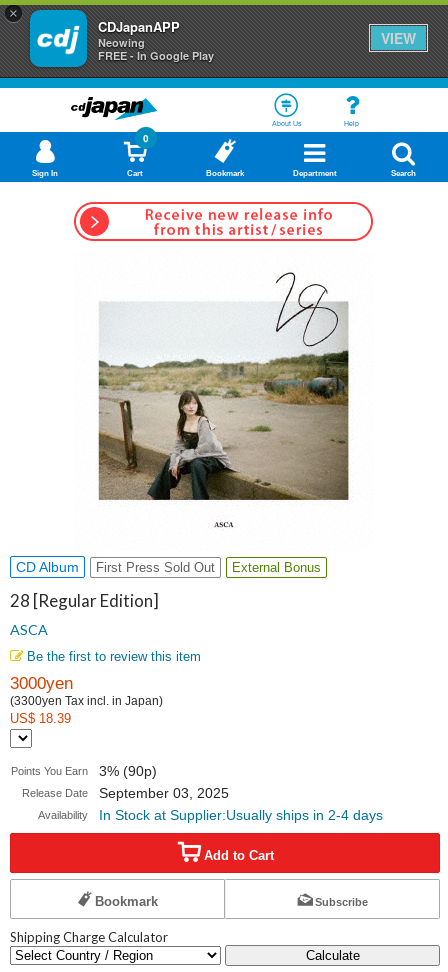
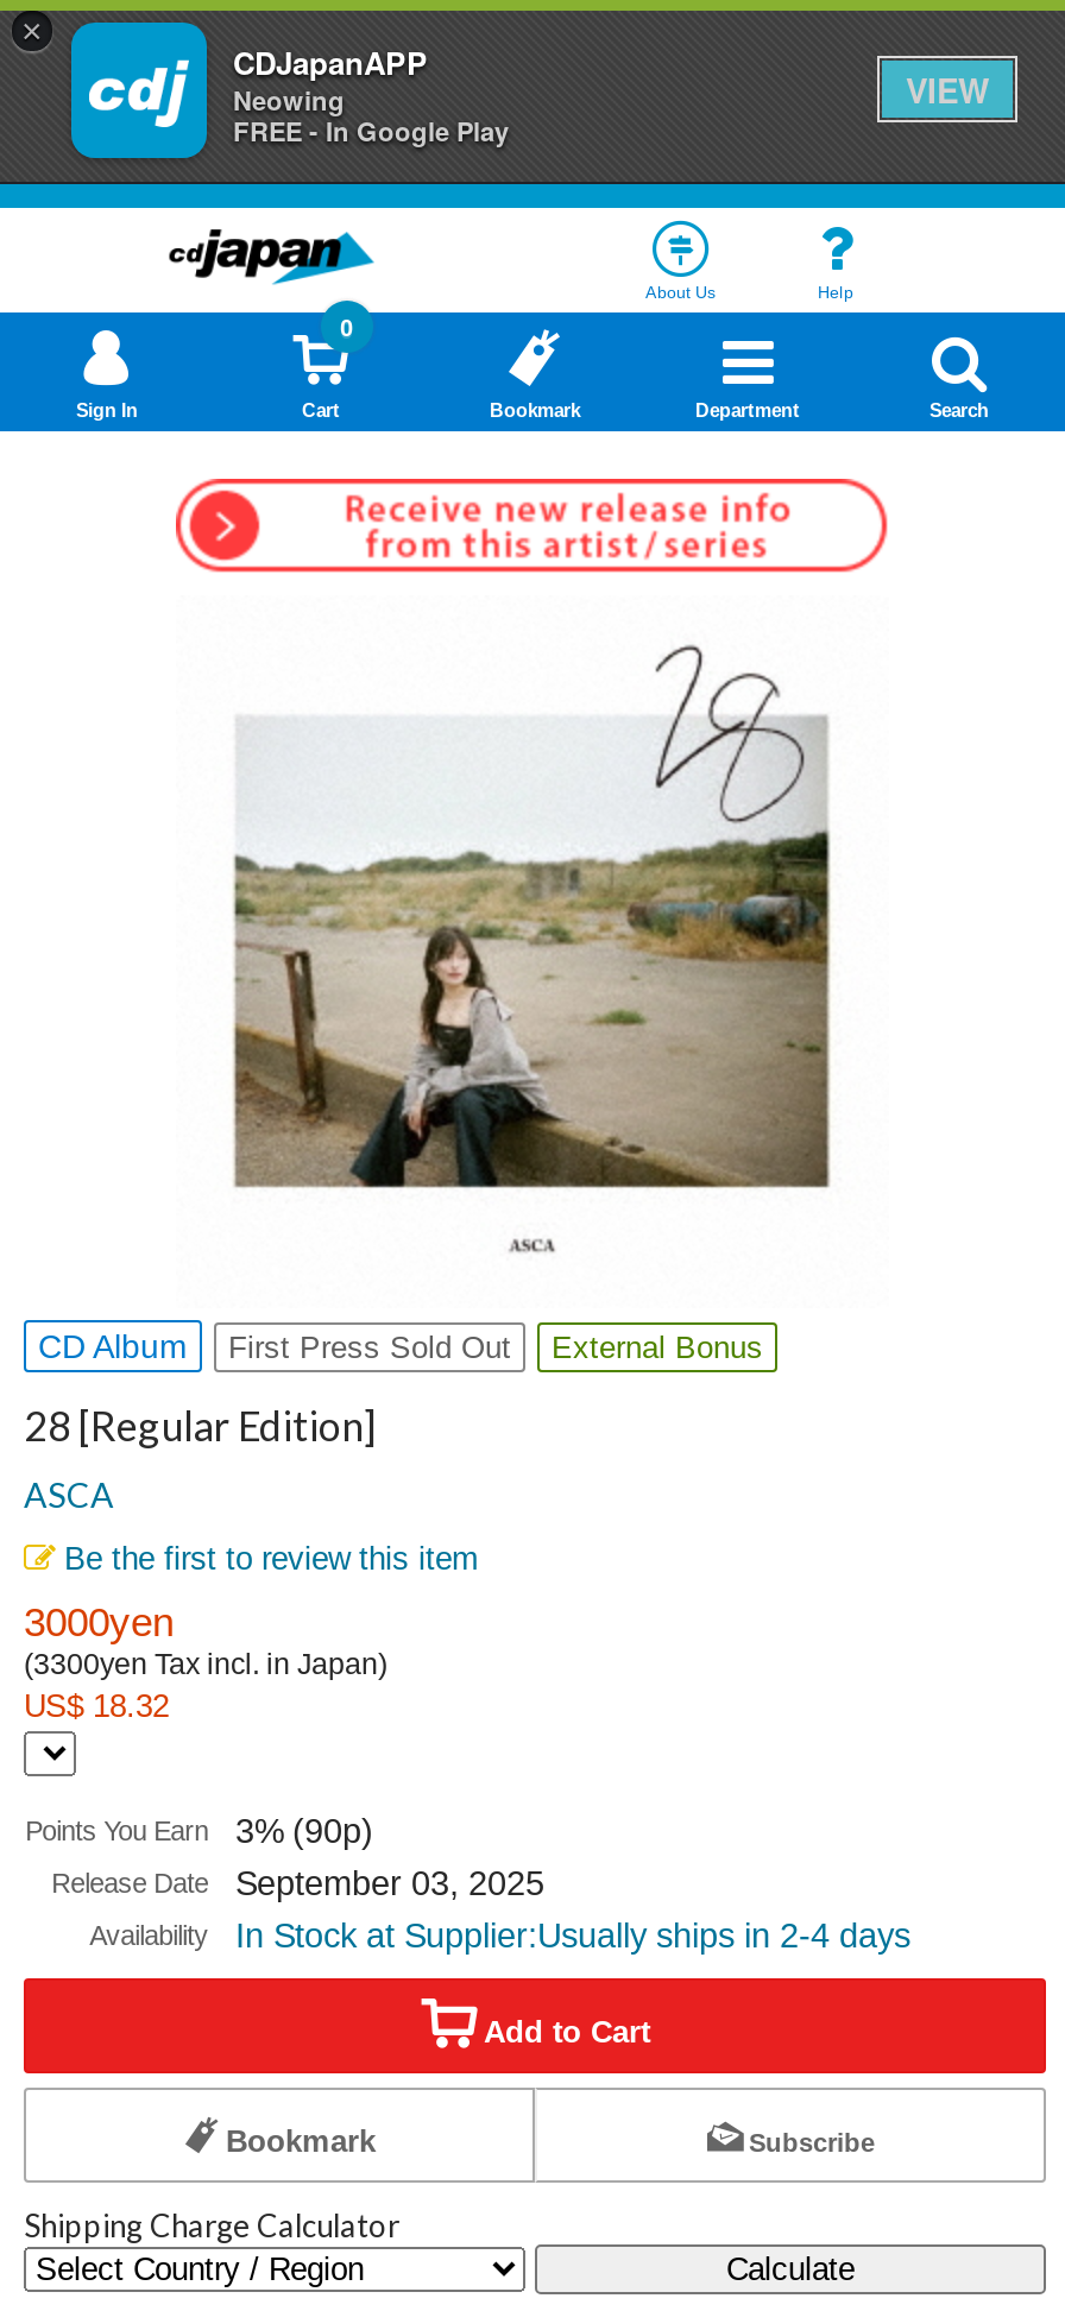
- US$ 18.39
+ US$ 18.32
